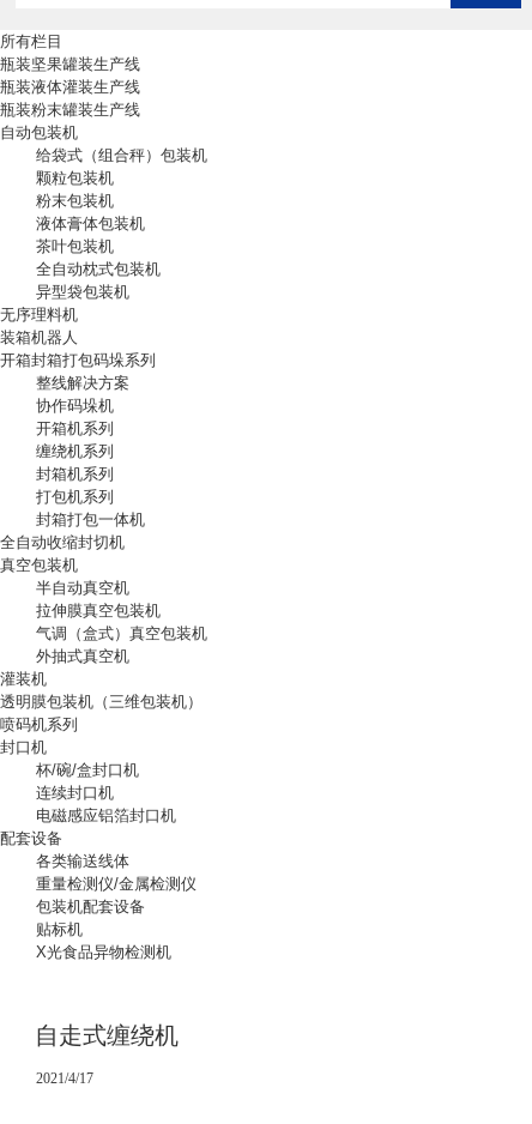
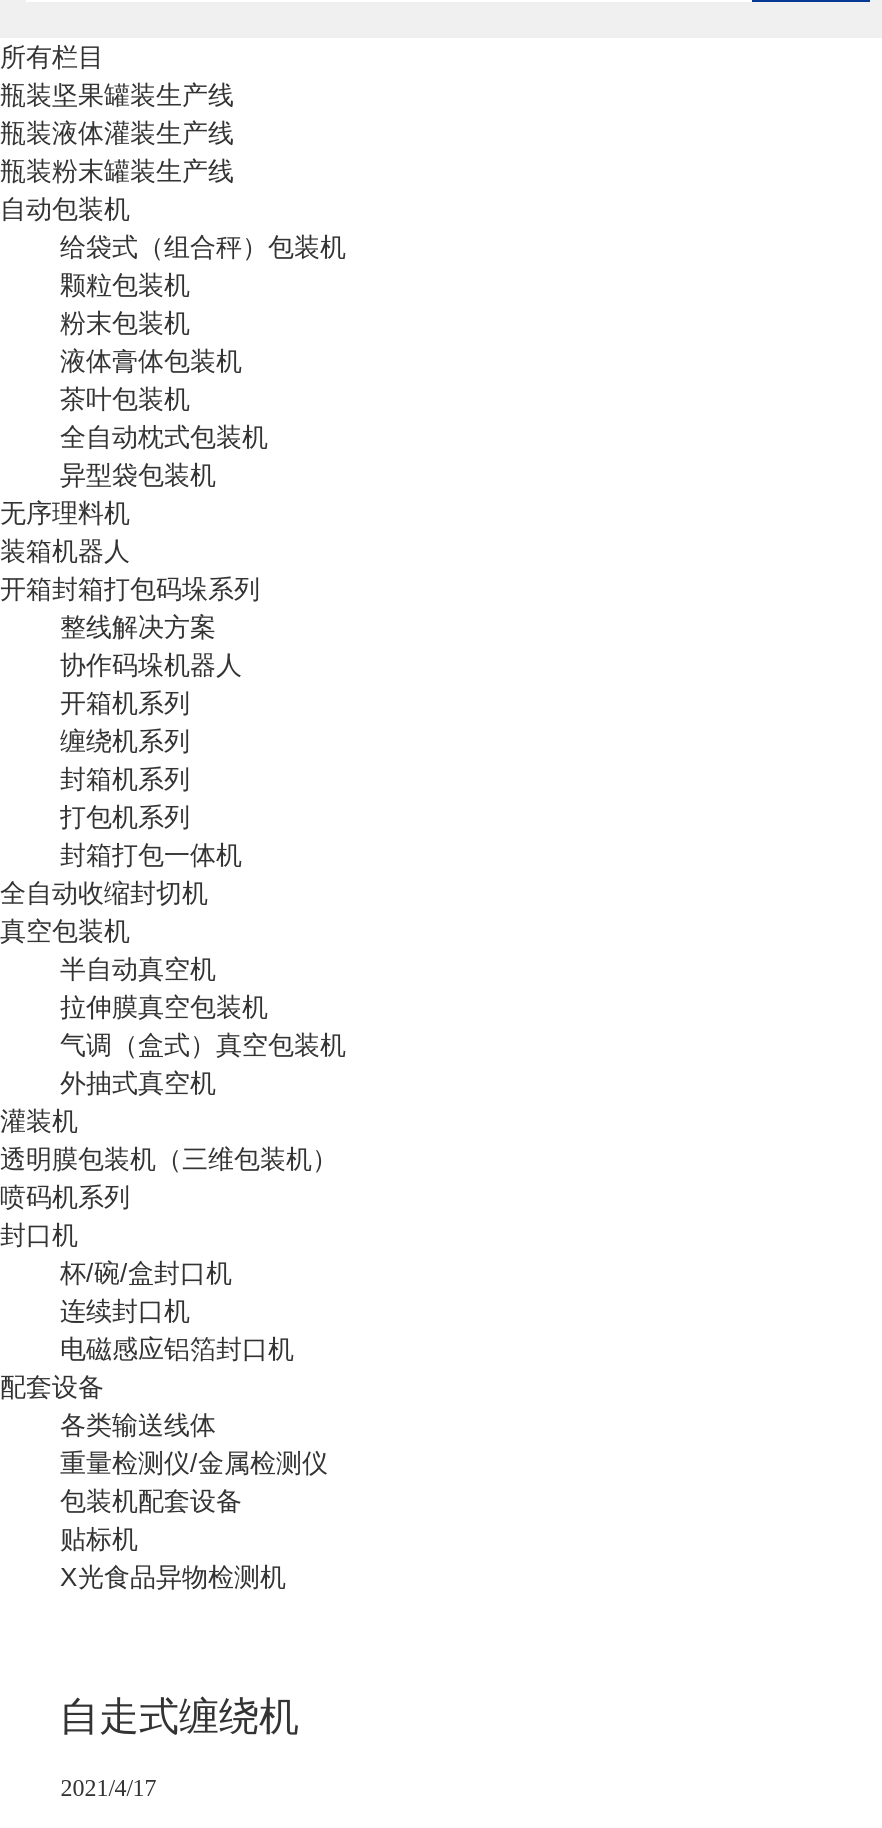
- 协作码垛机
+ 协作码垛机器人
